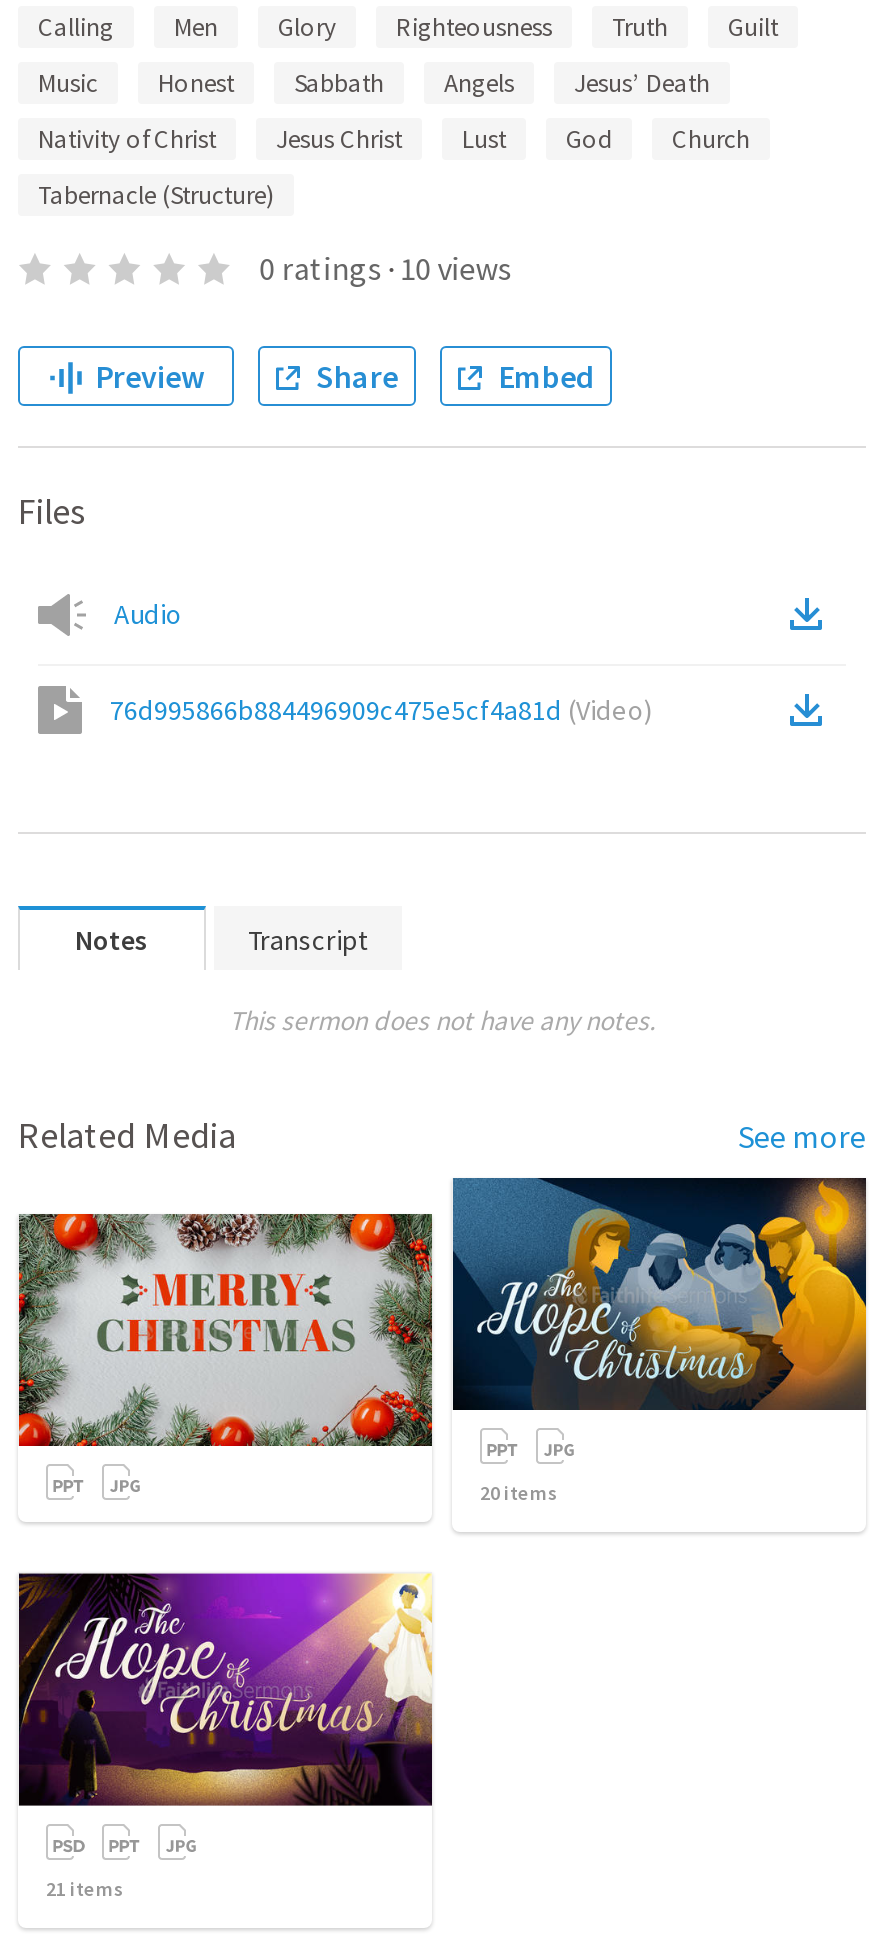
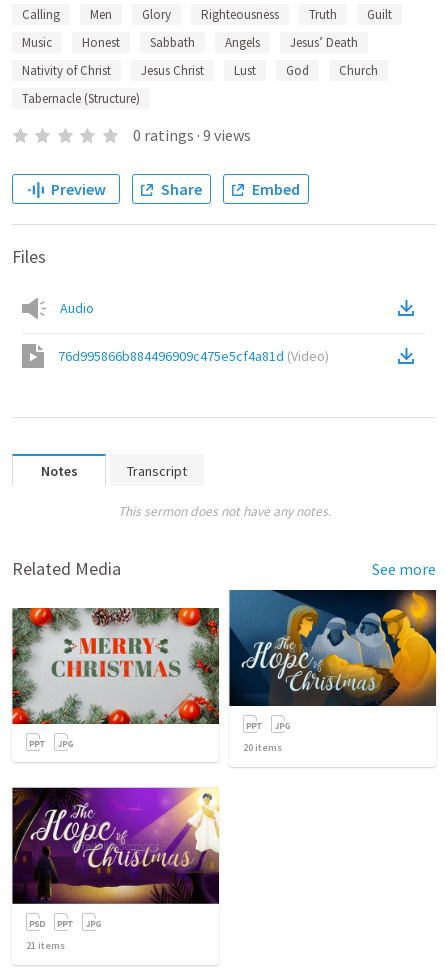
- 0 ratings · 10 views
+ 0 ratings · 9 views
